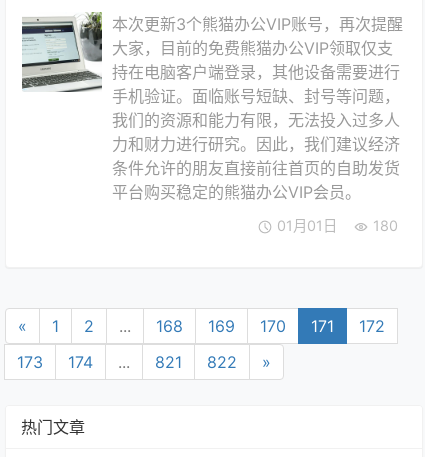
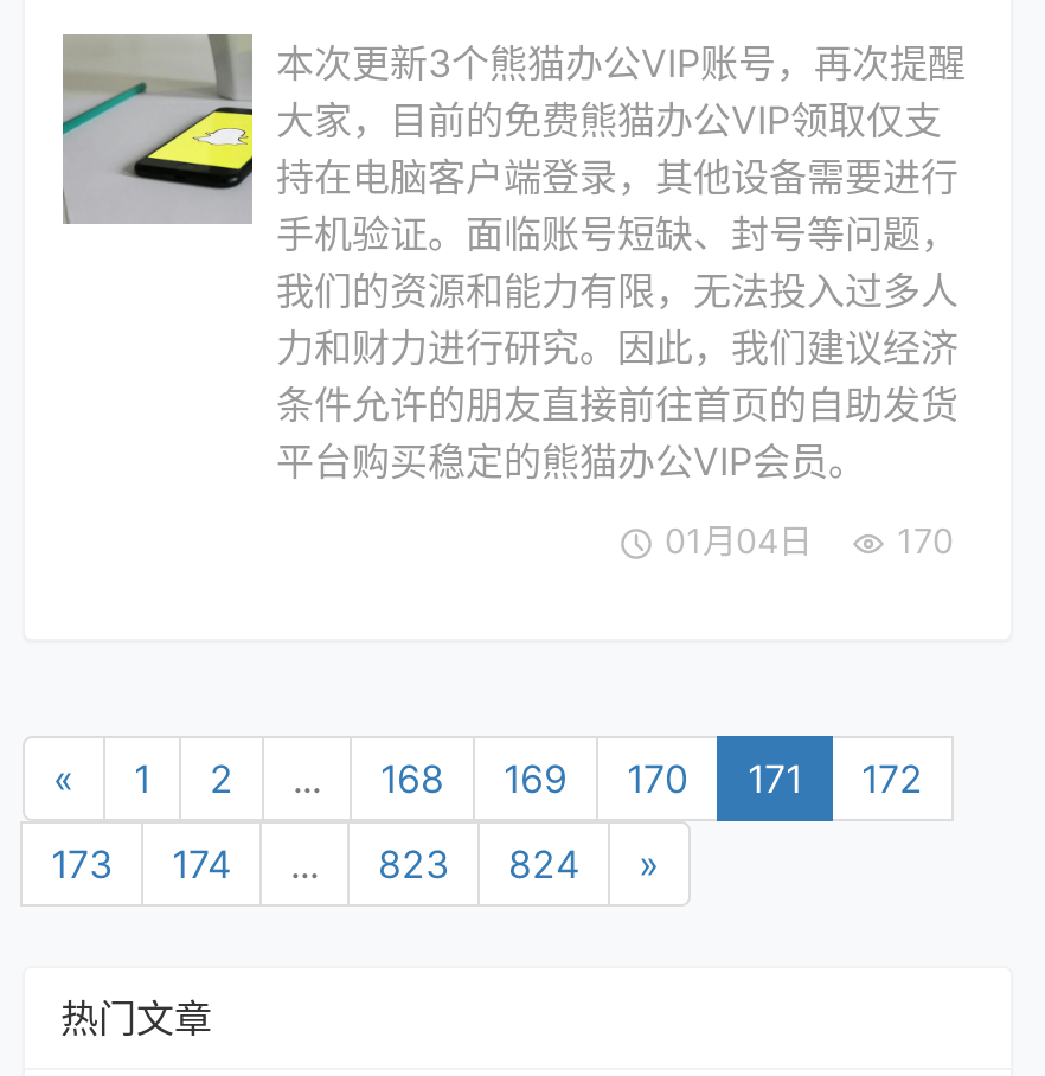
- [image]
+ [image]

- 01月01日
+ 01月04日

- 180
+ 170

- 821
+ 823

- 822
+ 824
